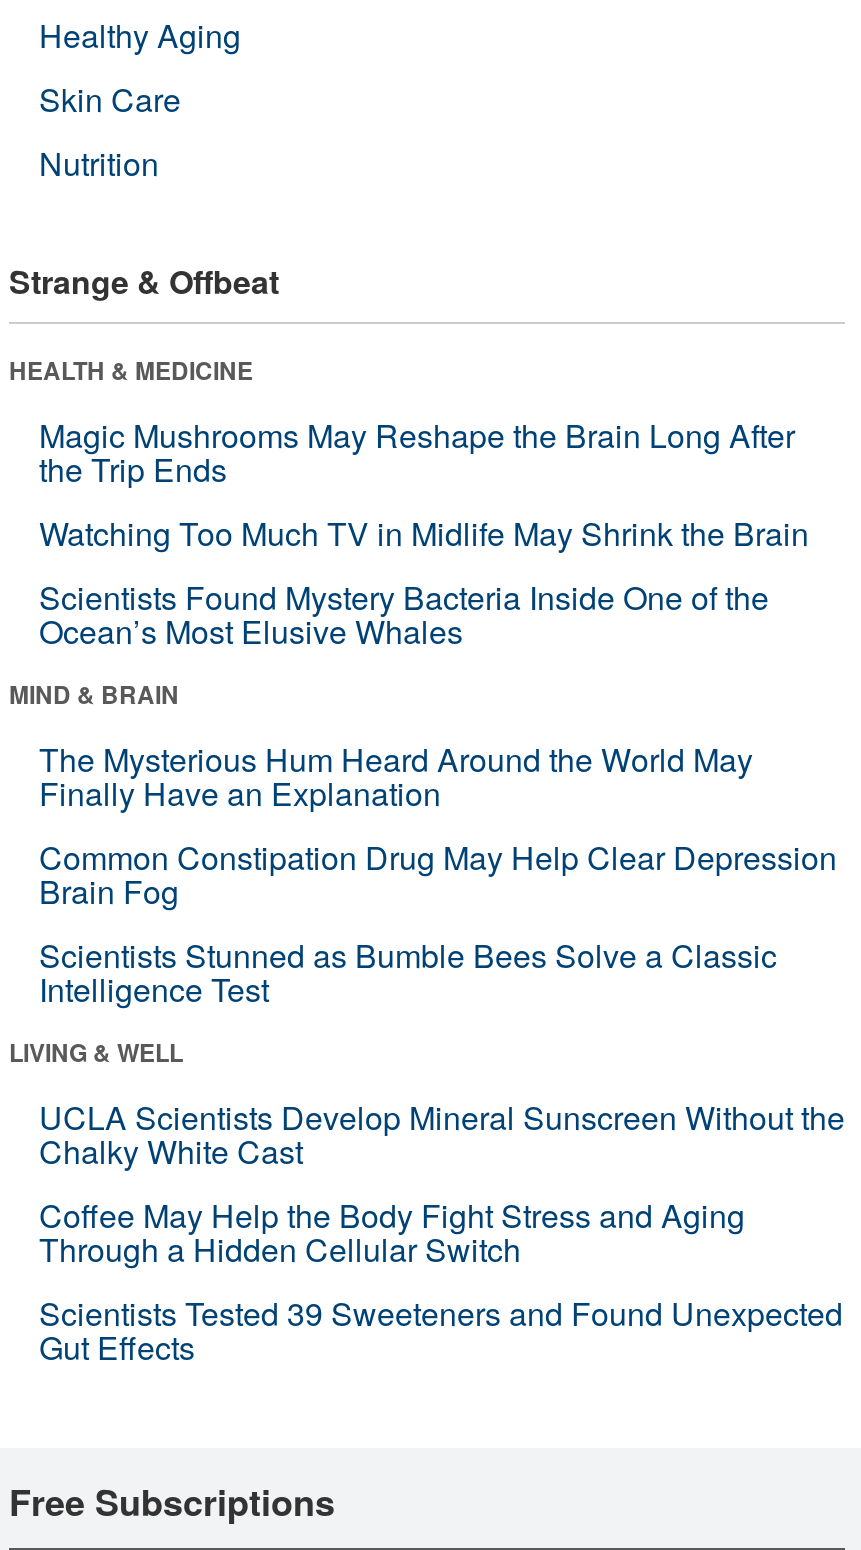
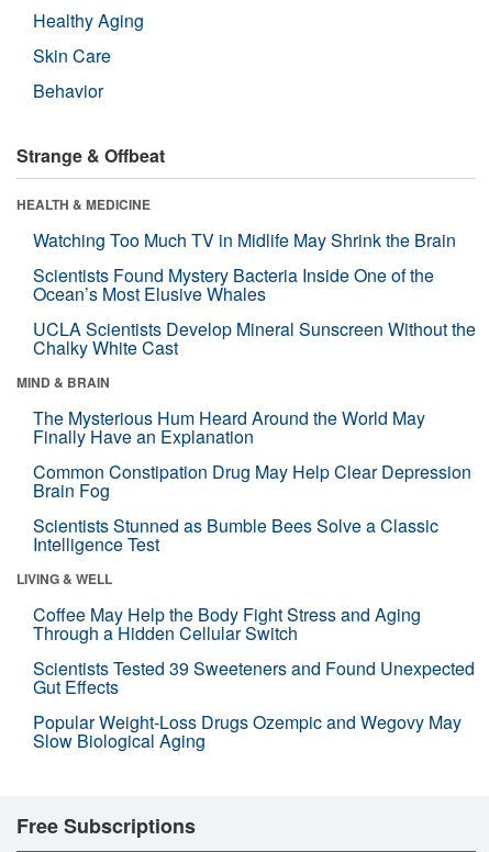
- Nutrition
+ Behavior

- Magic Mushrooms May Reshape the Brain Long After
- the Trip Ends

moved up: Watching Too Much TV in Midlife May Shrink the Brain | Scientists Found Mystery Bacteria Inside One of the | Ocean’s Most Elusive Whales

moved up: UCLA Scientists Develop Mineral Sunscreen Without the | Chalky White Cast

moved up: Coffee May Help the Body Fight Stress and Aging | Through a Hidden Cellular Switch | Scientists Tested 39 Sweeteners and Found Unexpected | Gut Effects

+ Popular Weight-Loss Drugs Ozempic and Wegovy May
+ Slow Biological Aging
